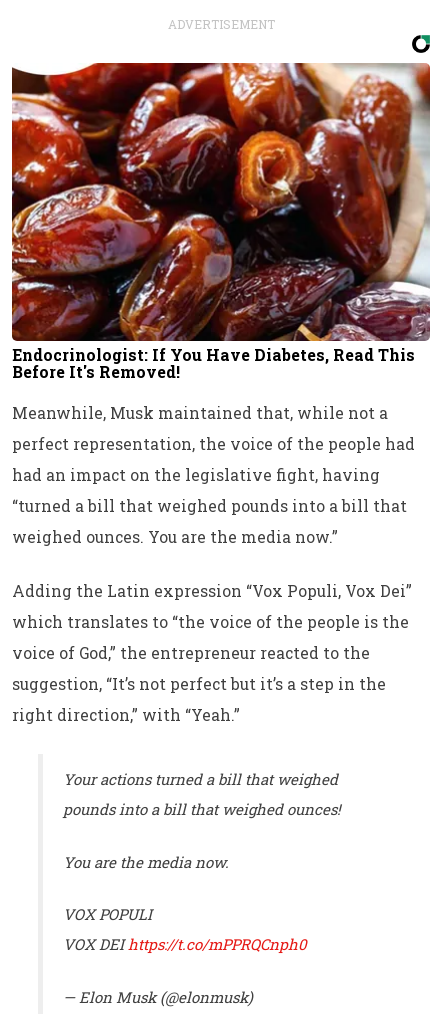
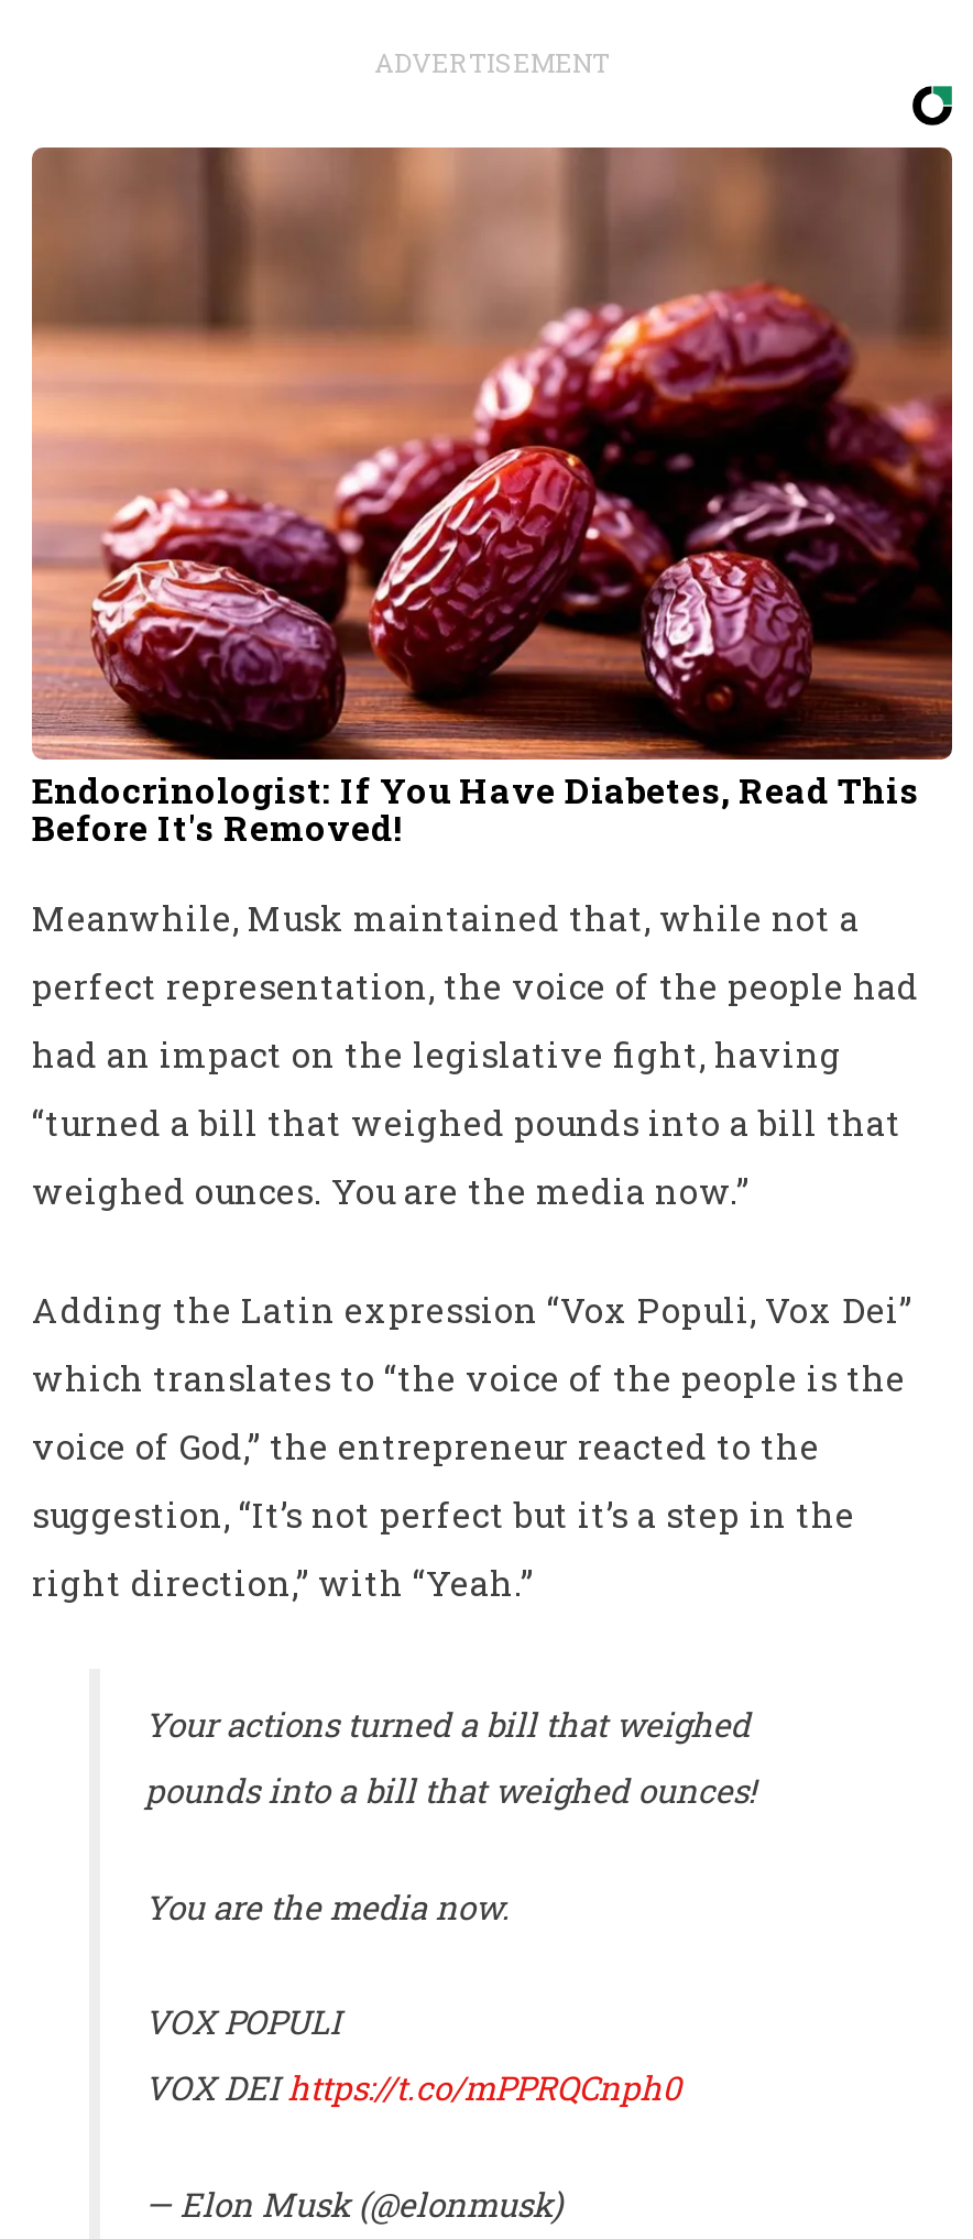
- [image]
+ [image]
